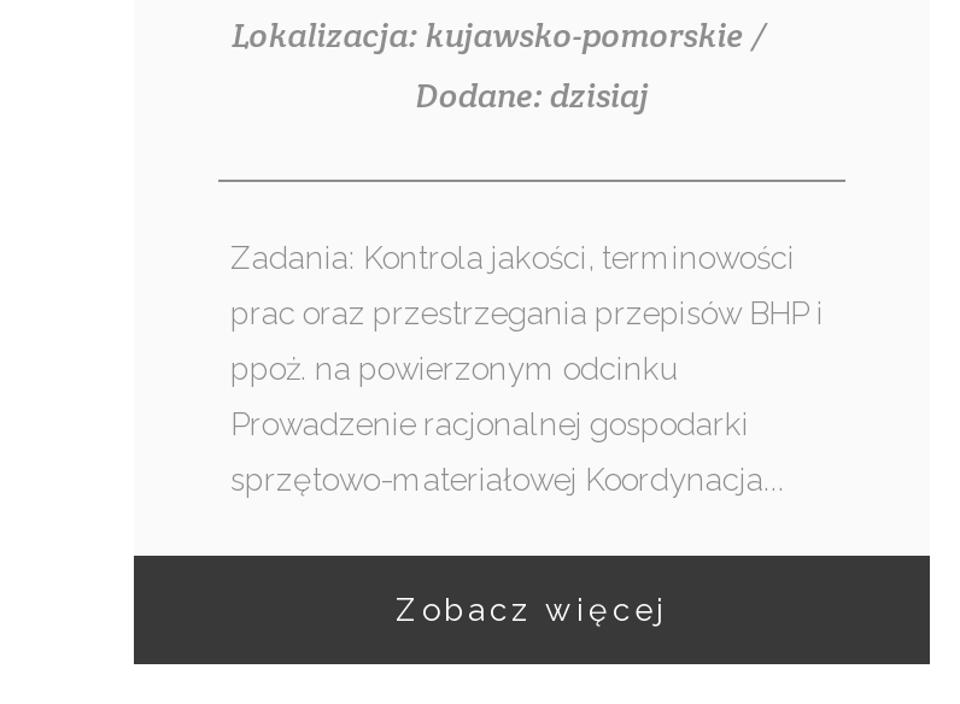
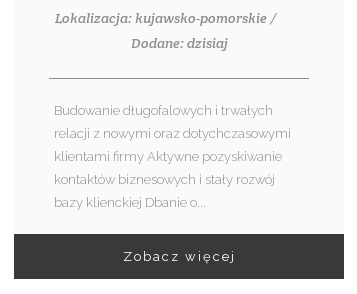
- Zadania: Kontrola jakości, terminowości
+ Budowanie długofalowych i trwałych

- prac oraz przestrzegania przepisów BHP i
+ relacji z nowymi oraz dotychczasowymi

- ppoż. na powierzonym odcinku
+ klientami firmy Aktywne pozyskiwanie

- Prowadzenie racjonalnej gospodarki
+ kontaktów biznesowych i stały rozwój

- sprzętowo-materiałowej Koordynacja...
+ bazy klienckiej Dbanie o...
